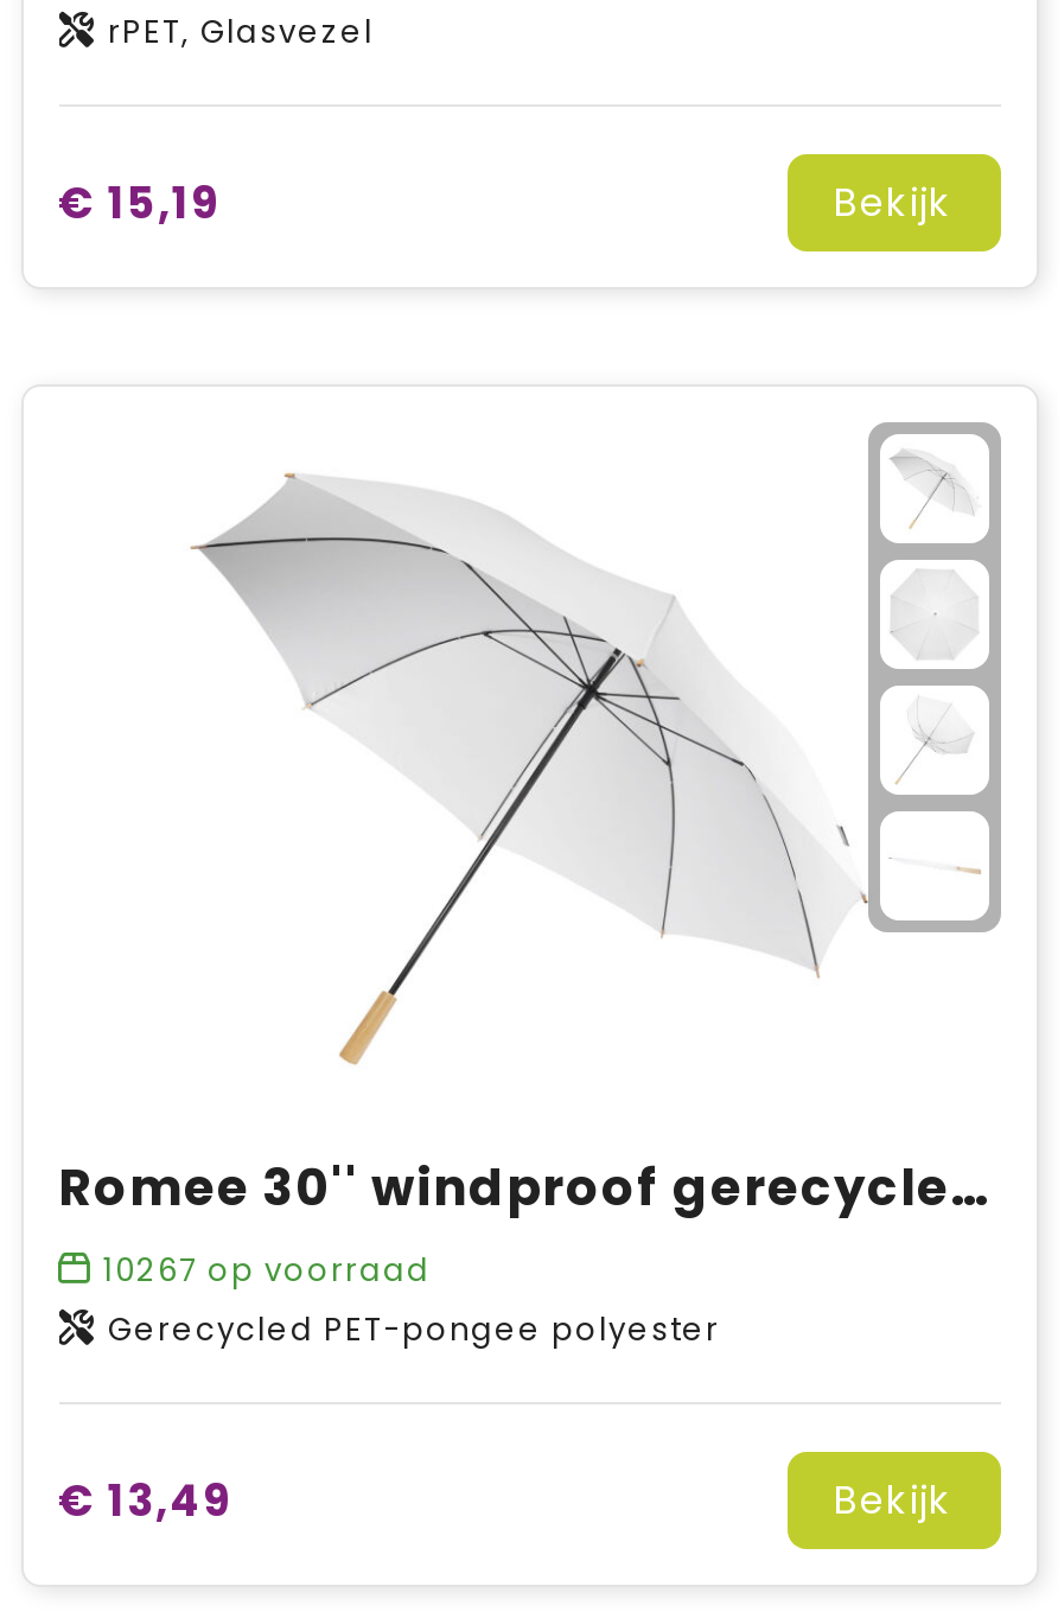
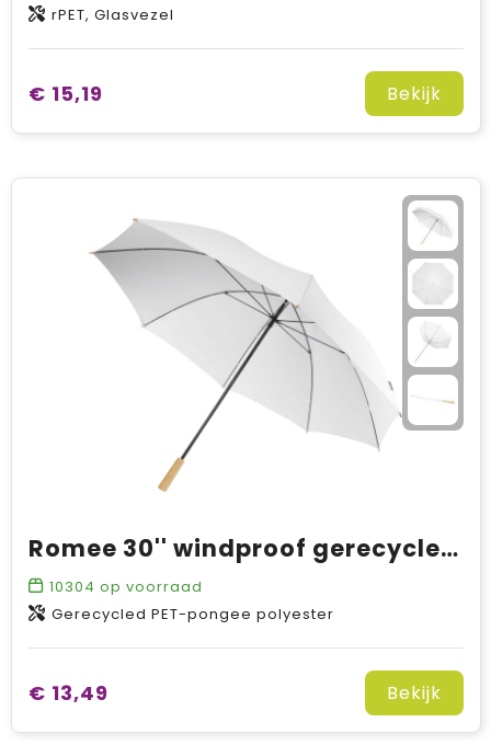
- 10267 op voorraad
+ 10304 op voorraad
